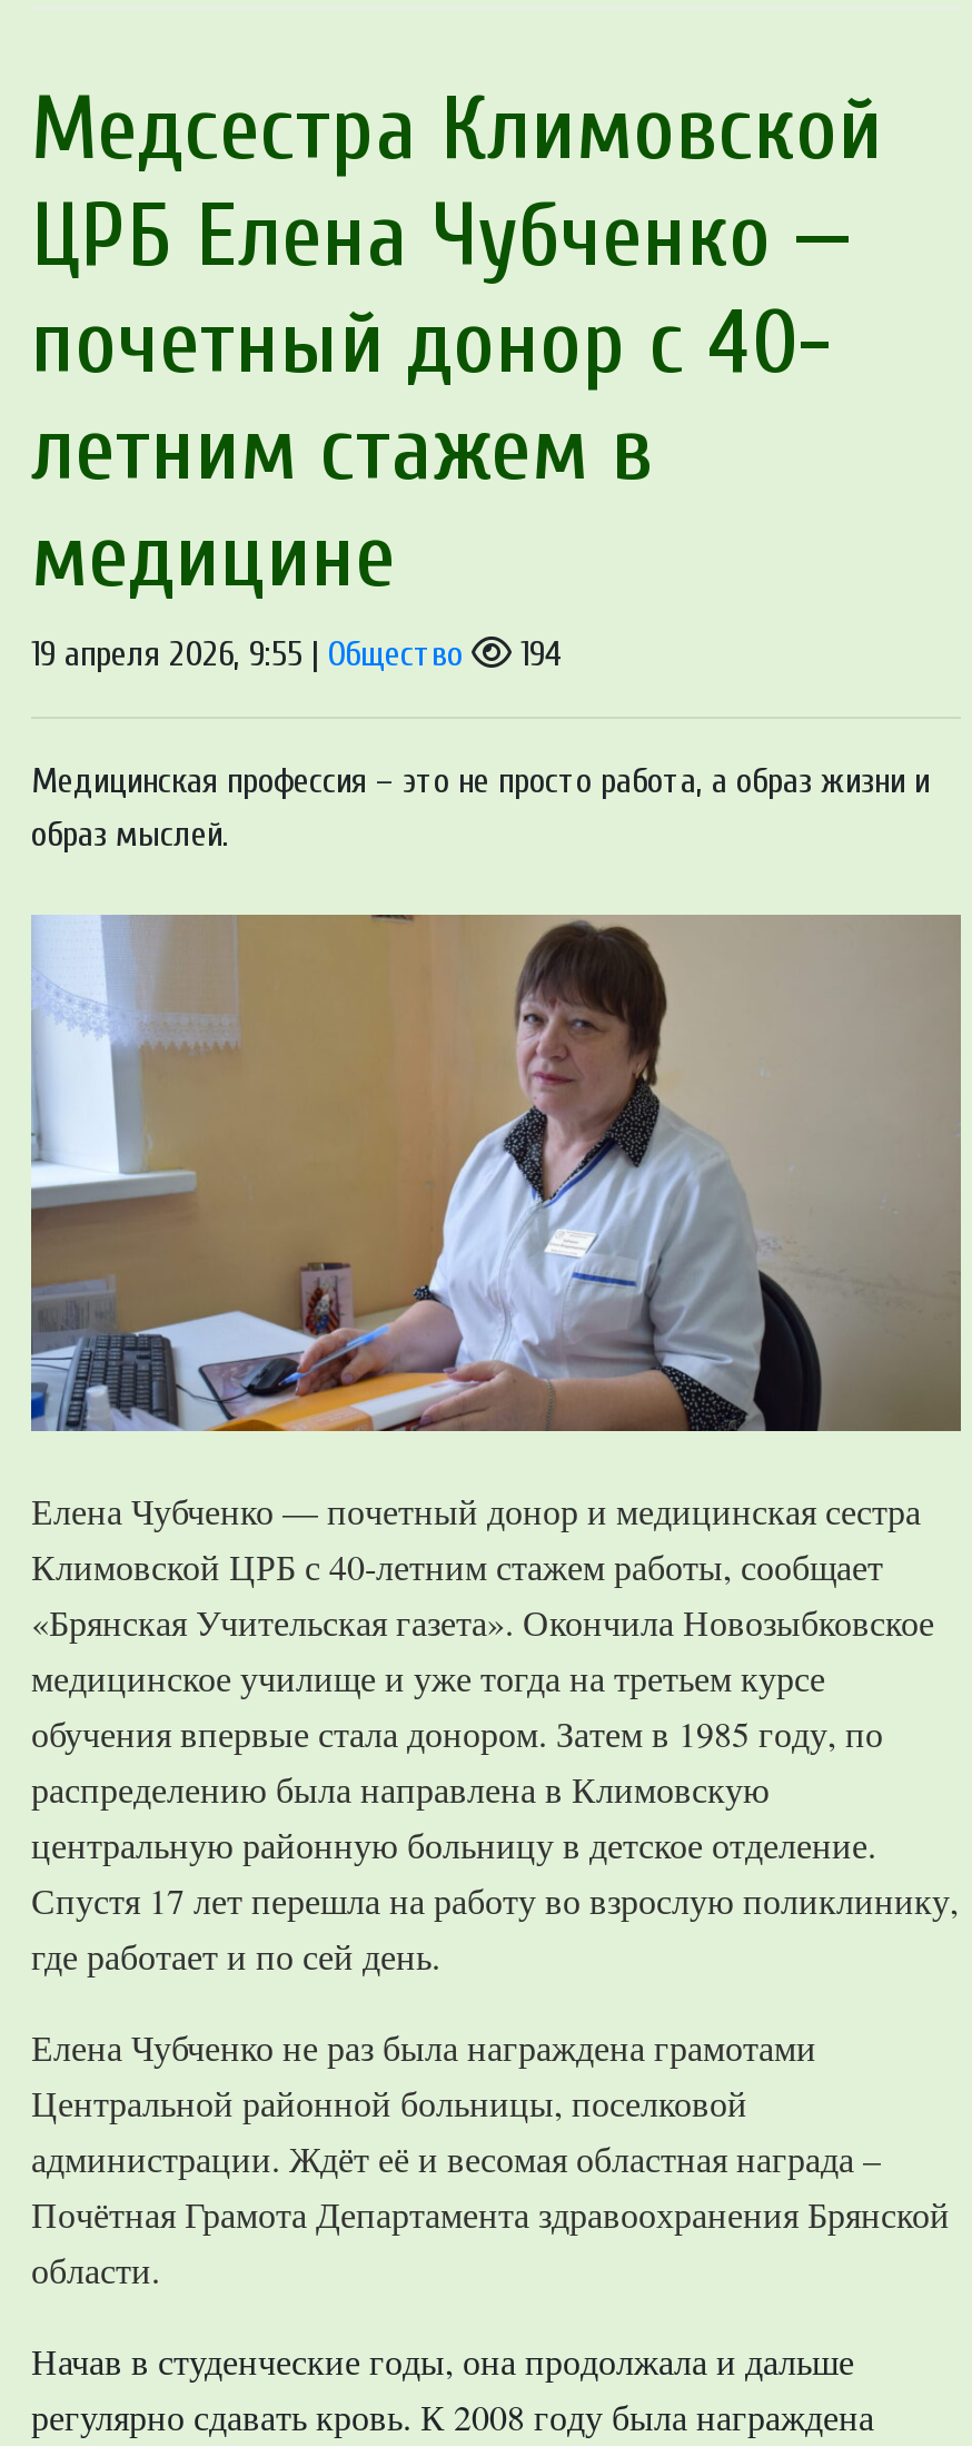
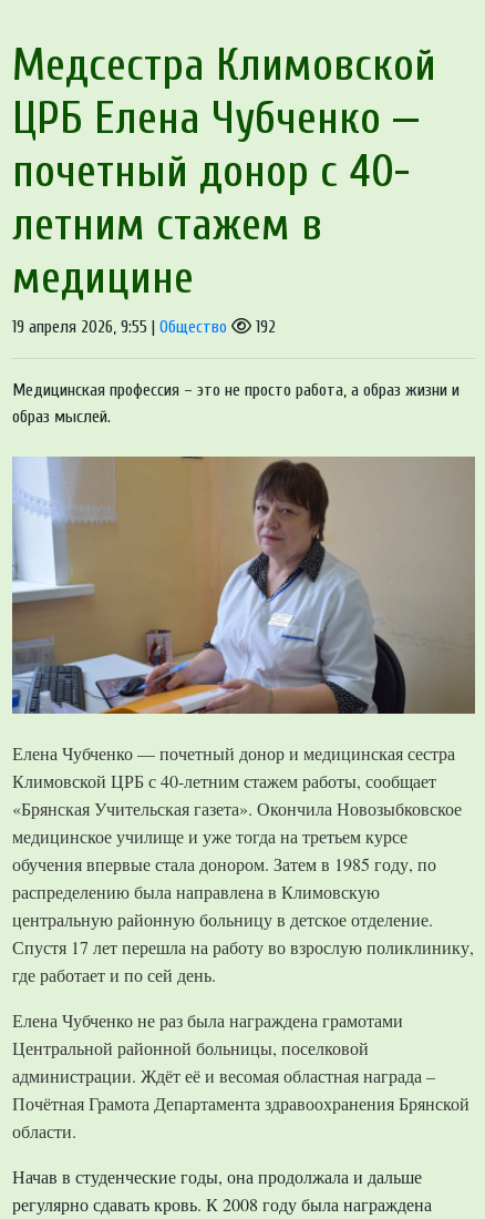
- 194
+ 192
